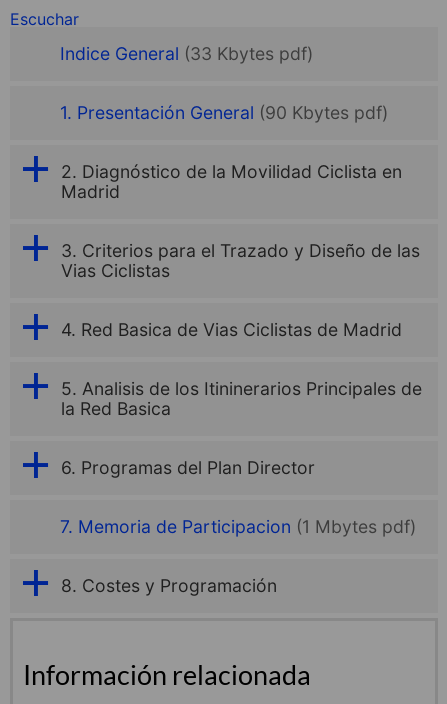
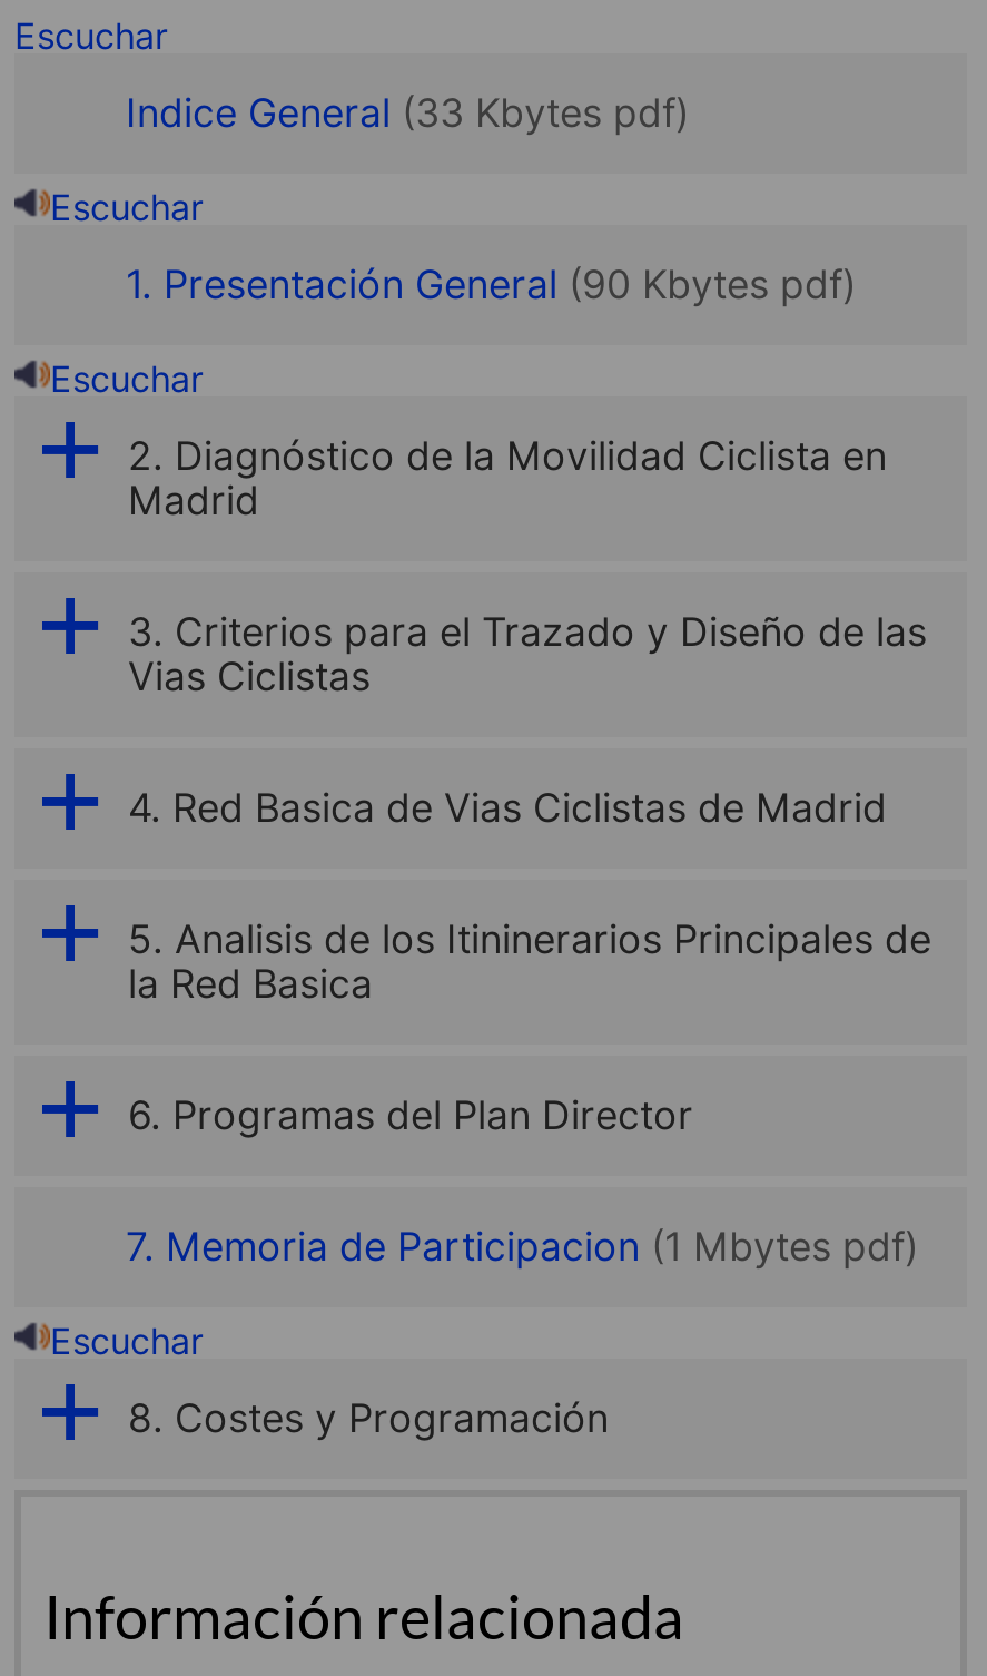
+ Escuchar

+ Escuchar

+ Escuchar
